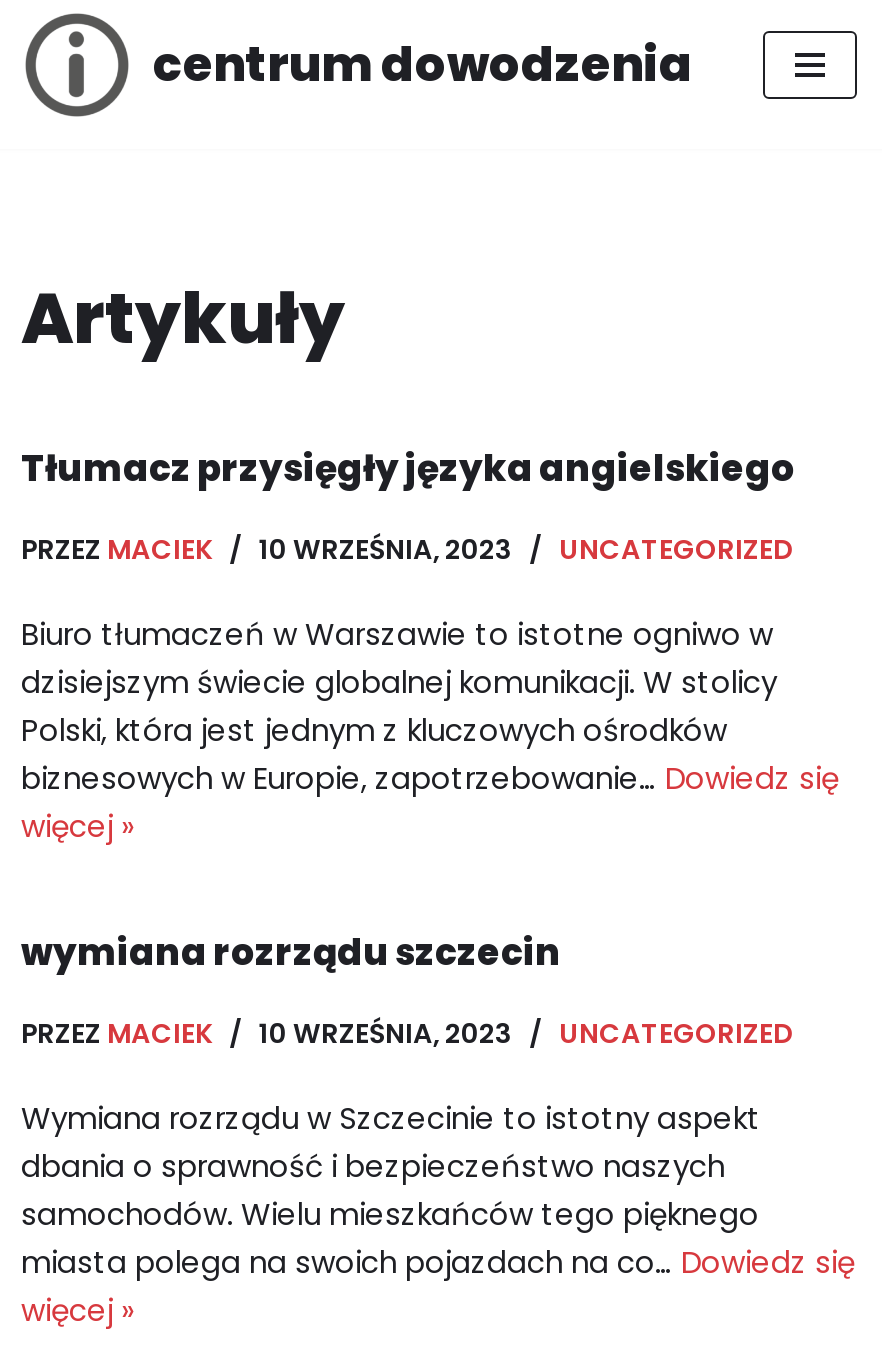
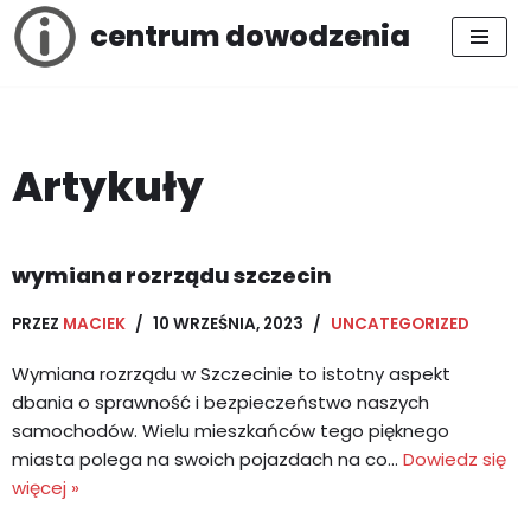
- Tłumacz przysięgły języka angielskiego
- PRZEZ MACIEK
- 10 WRZEŚNIA, 2023
- UNCATEGORIZED
- Biuro tłumaczeń w Warszawie to istotne ogniwo w
- dzisiejszym świecie globalnej komunikacji. W stolicy
- Polski, która jest jednym z kluczowych ośrodków
- biznesowych w Europie, zapotrzebowanie… Dowiedz się
- więcej »
